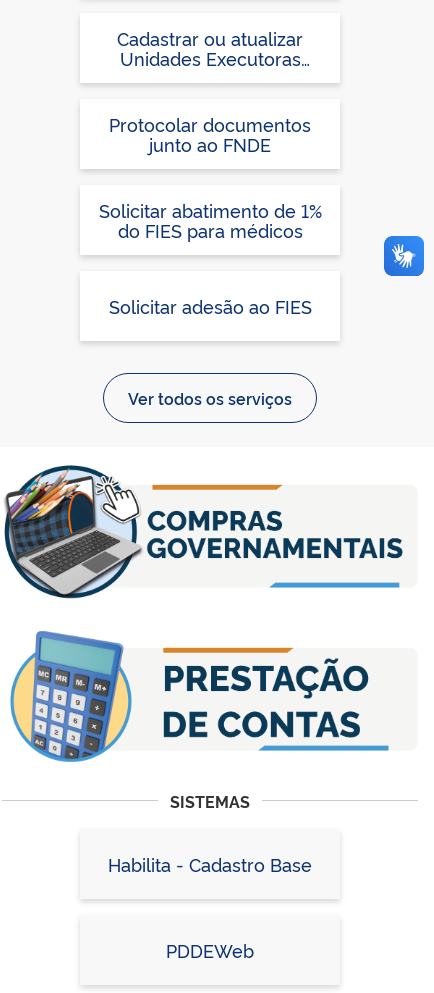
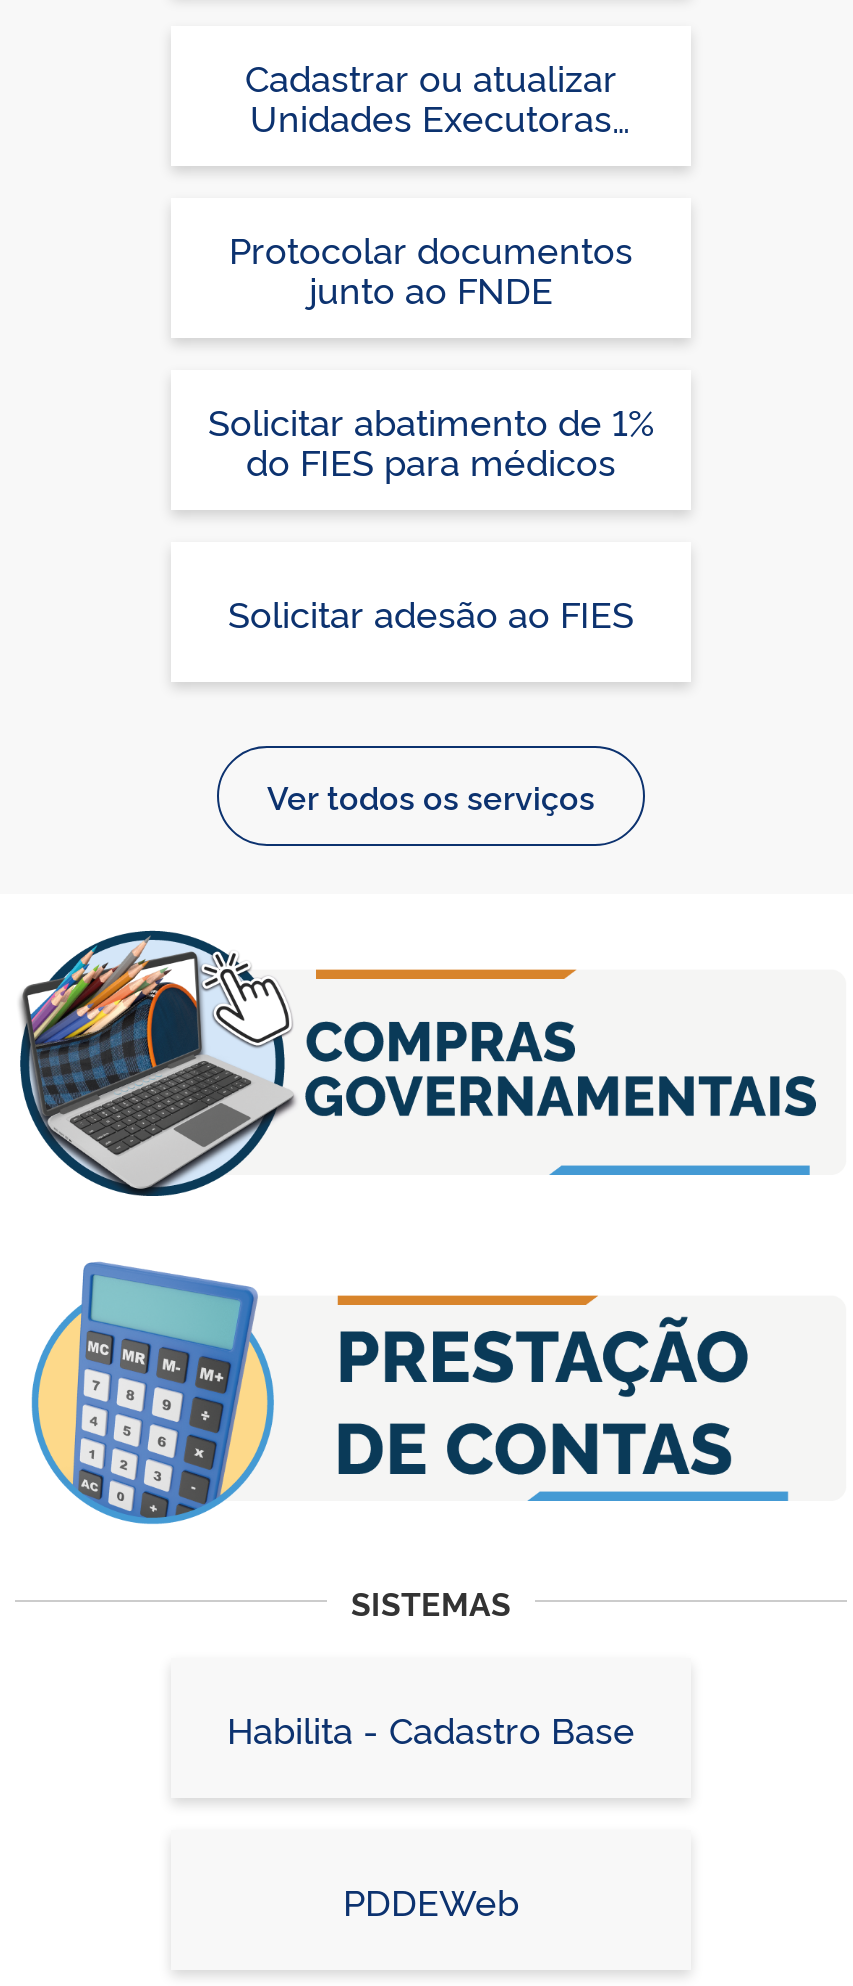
- [image]
